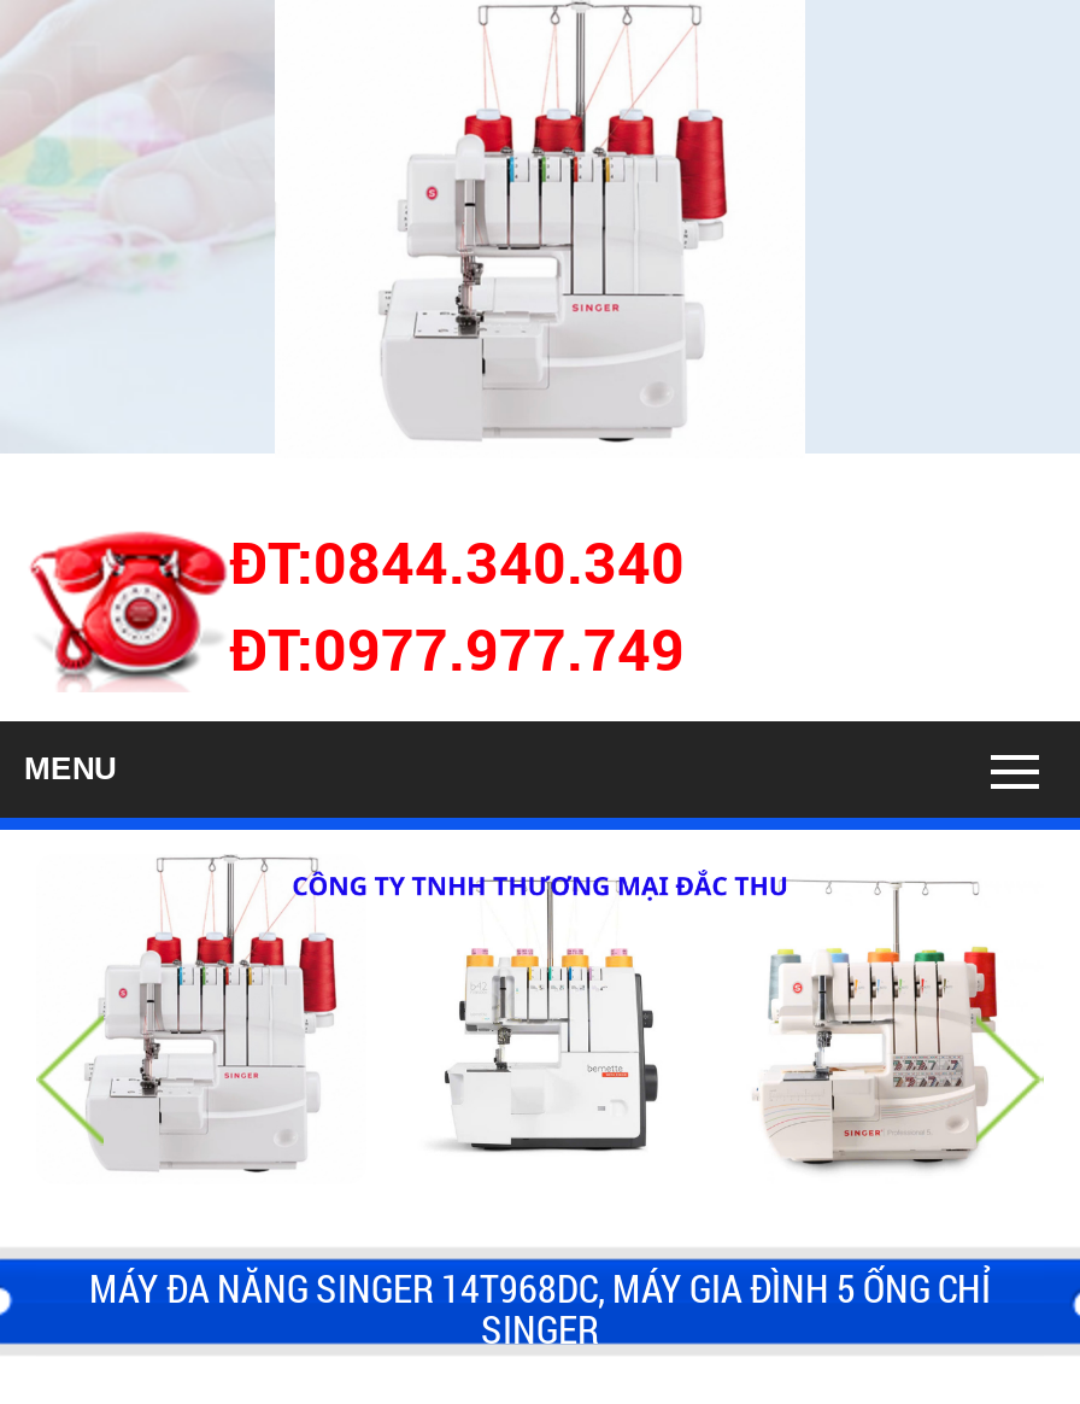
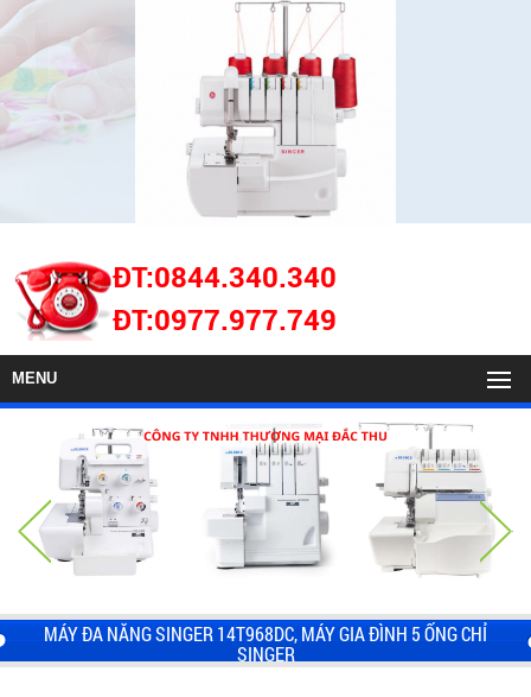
- [image]
+ [image]
